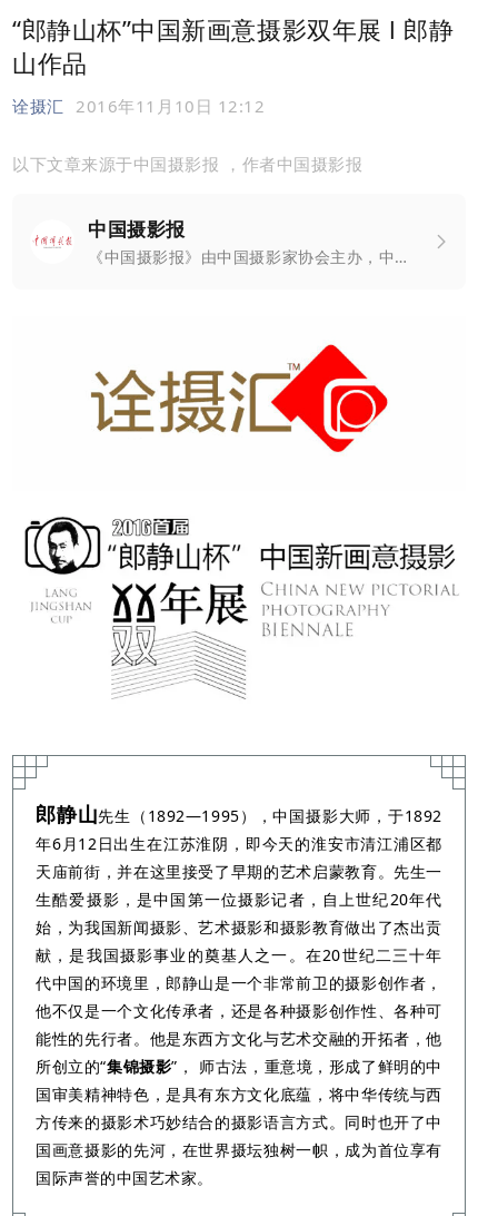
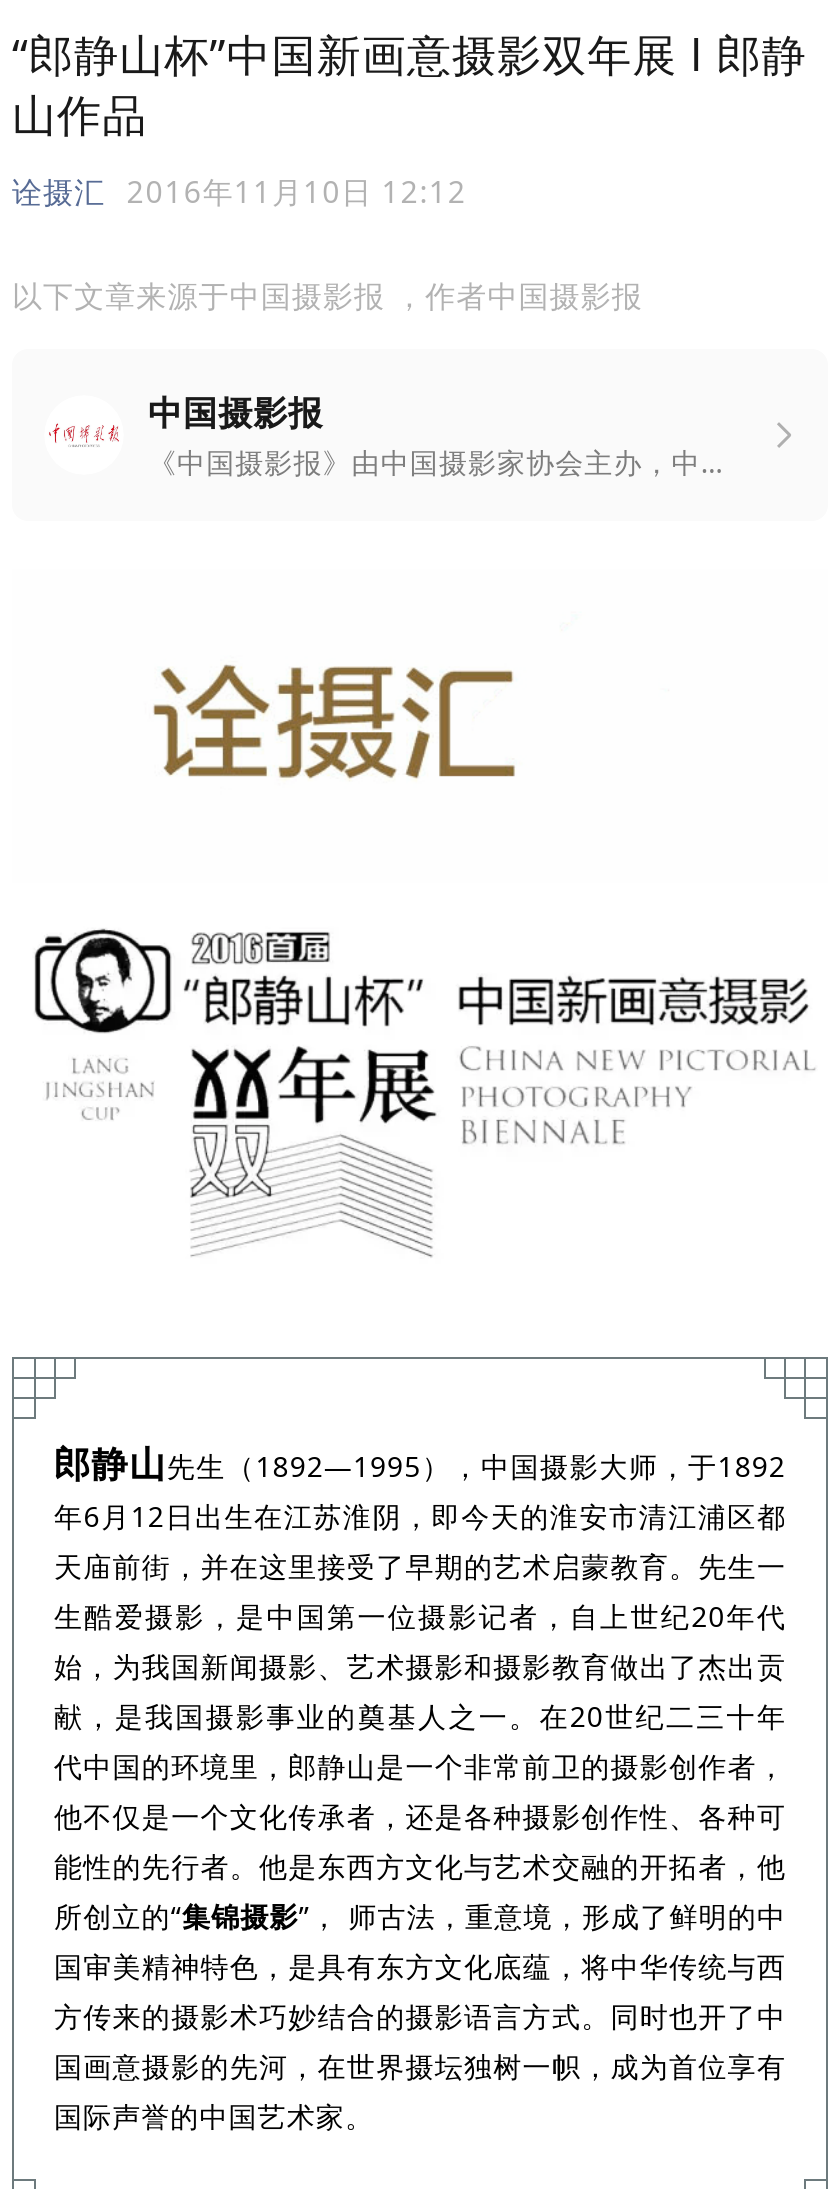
- [image]
